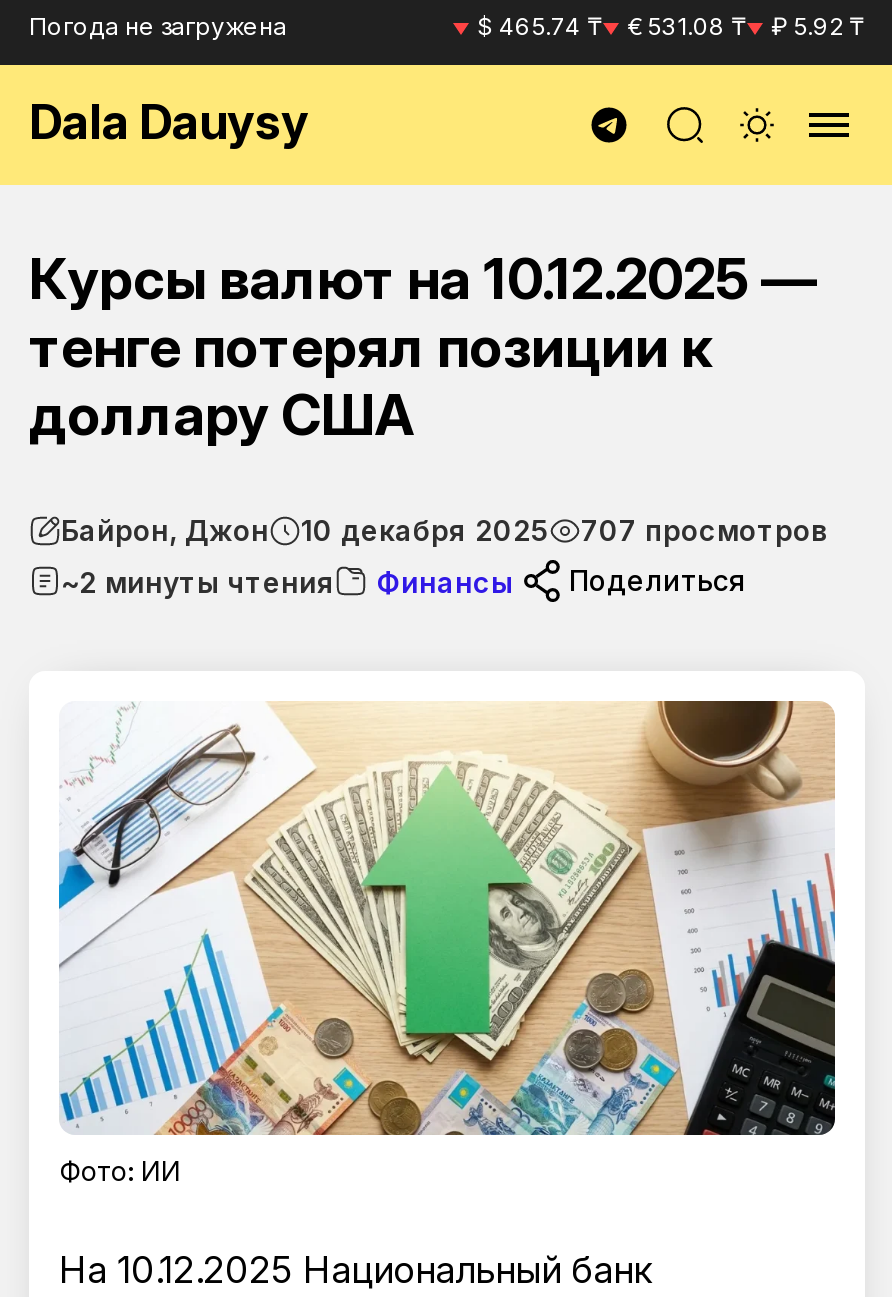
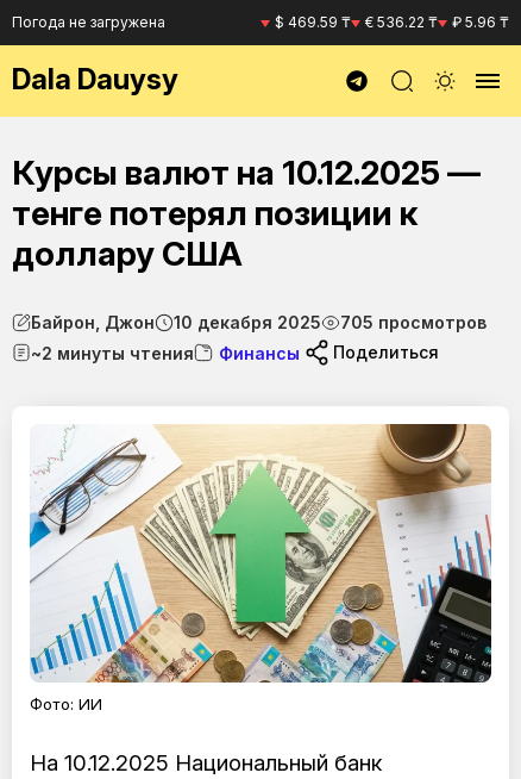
- $ 465.74 ₸
+ $ 469.59 ₸

- € 531.08 ₸
+ € 536.22 ₸

- ₽ 5.92 ₸
+ ₽ 5.96 ₸

- Байрон, Джон 10 декабря 2025 707 просмотров
+ Байрон, Джон 10 декабря 2025 705 просмотров
